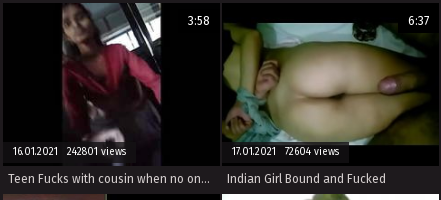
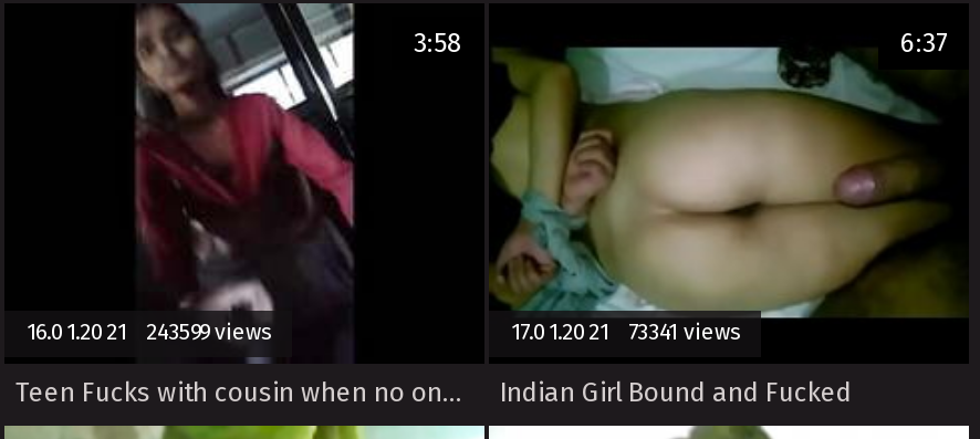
- 16.01.2021 242801 views
+ 16.01.2021 243599 views

- 17.01.2021 72604 views
+ 17.01.2021 73341 views
